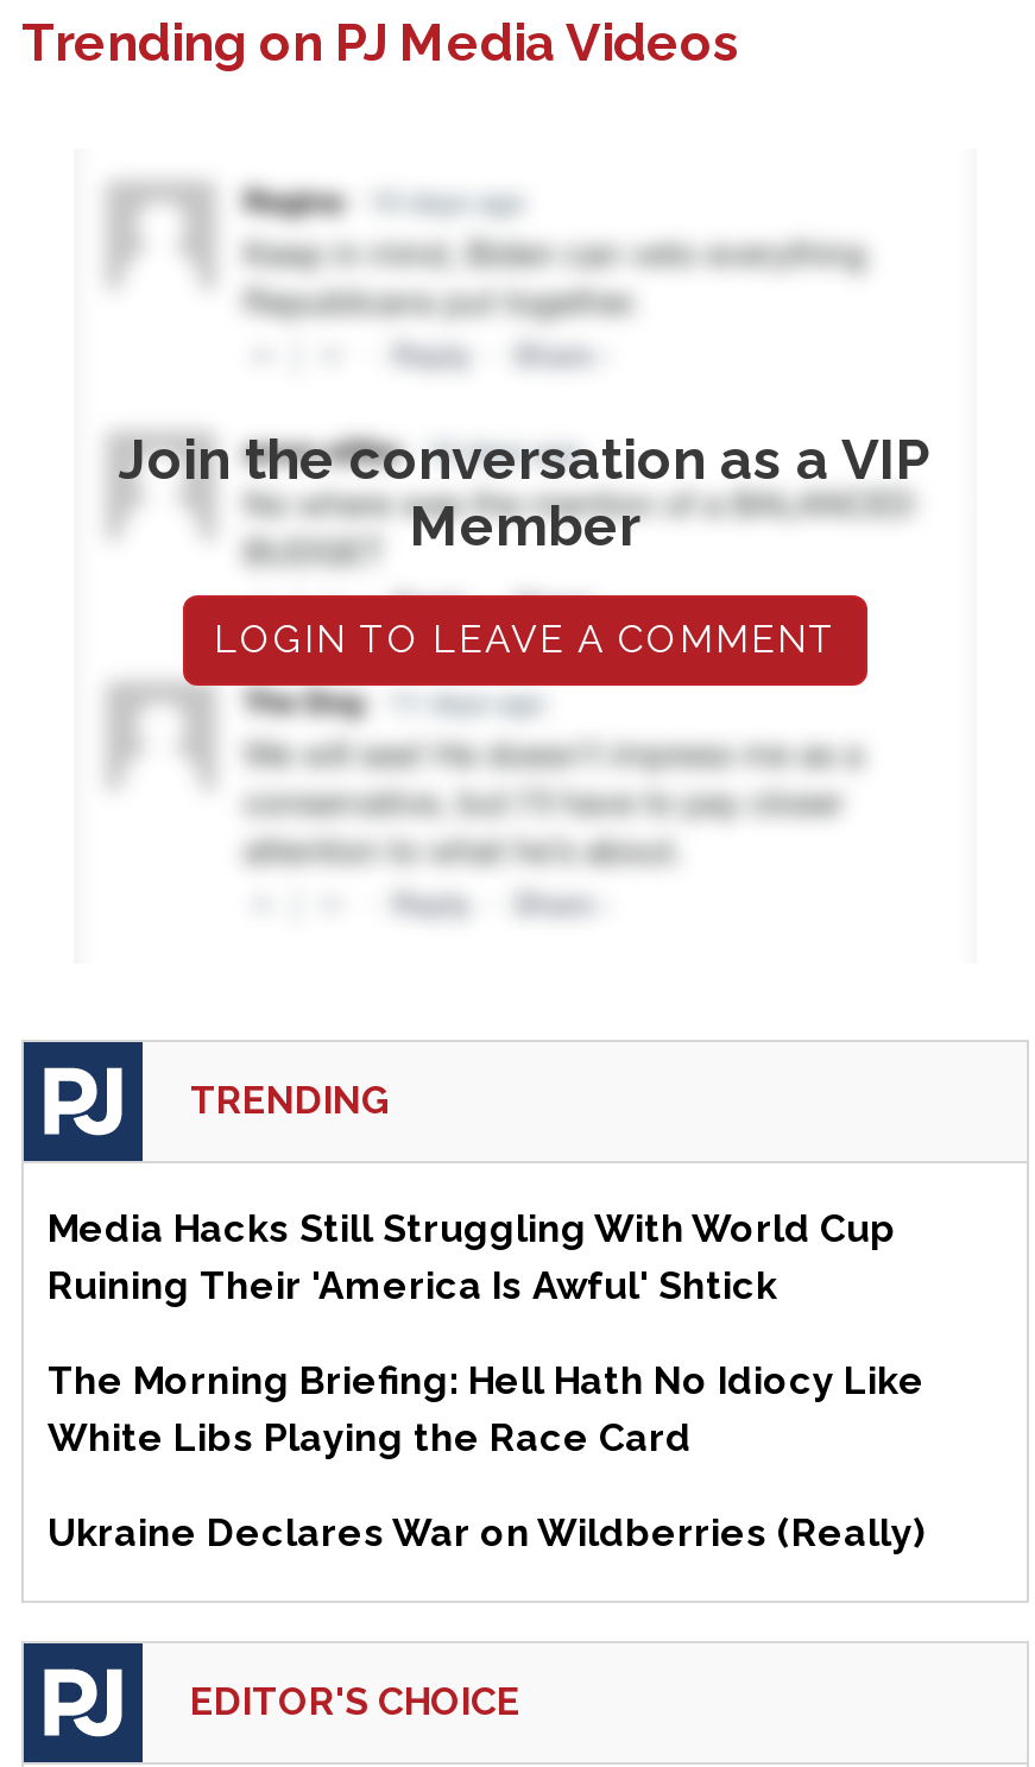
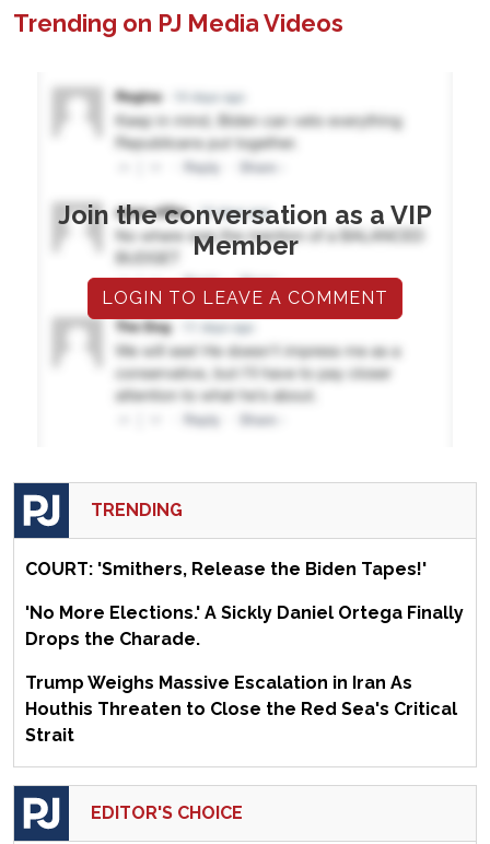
- Media Hacks Still Struggling With World Cup
- Ruining Their 'America Is Awful' Shtick
+ COURT: 'Smithers, Release the Biden Tapes!'

- The Morning Briefing: Hell Hath No Idiocy Like
- White Libs Playing the Race Card
+ 'No More Elections.' A Sickly Daniel Ortega Finally
+ Drops the Charade.

- Ukraine Declares War on Wildberries (Really)
+ Trump Weighs Massive Escalation in Iran As
+ Houthis Threaten to Close the Red Sea's Critical
+ Strait
